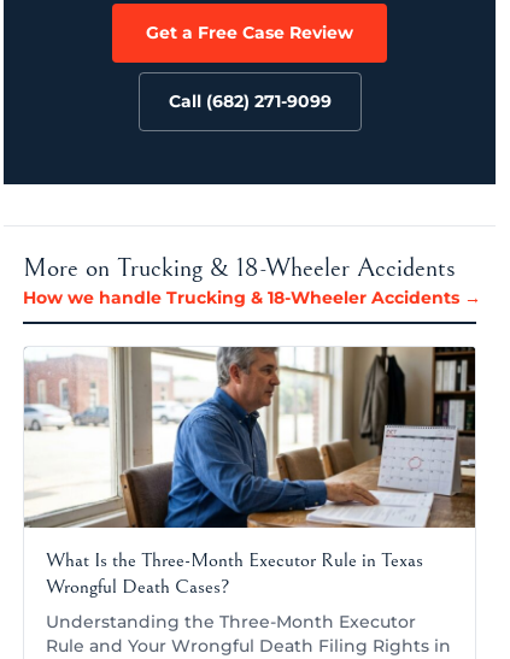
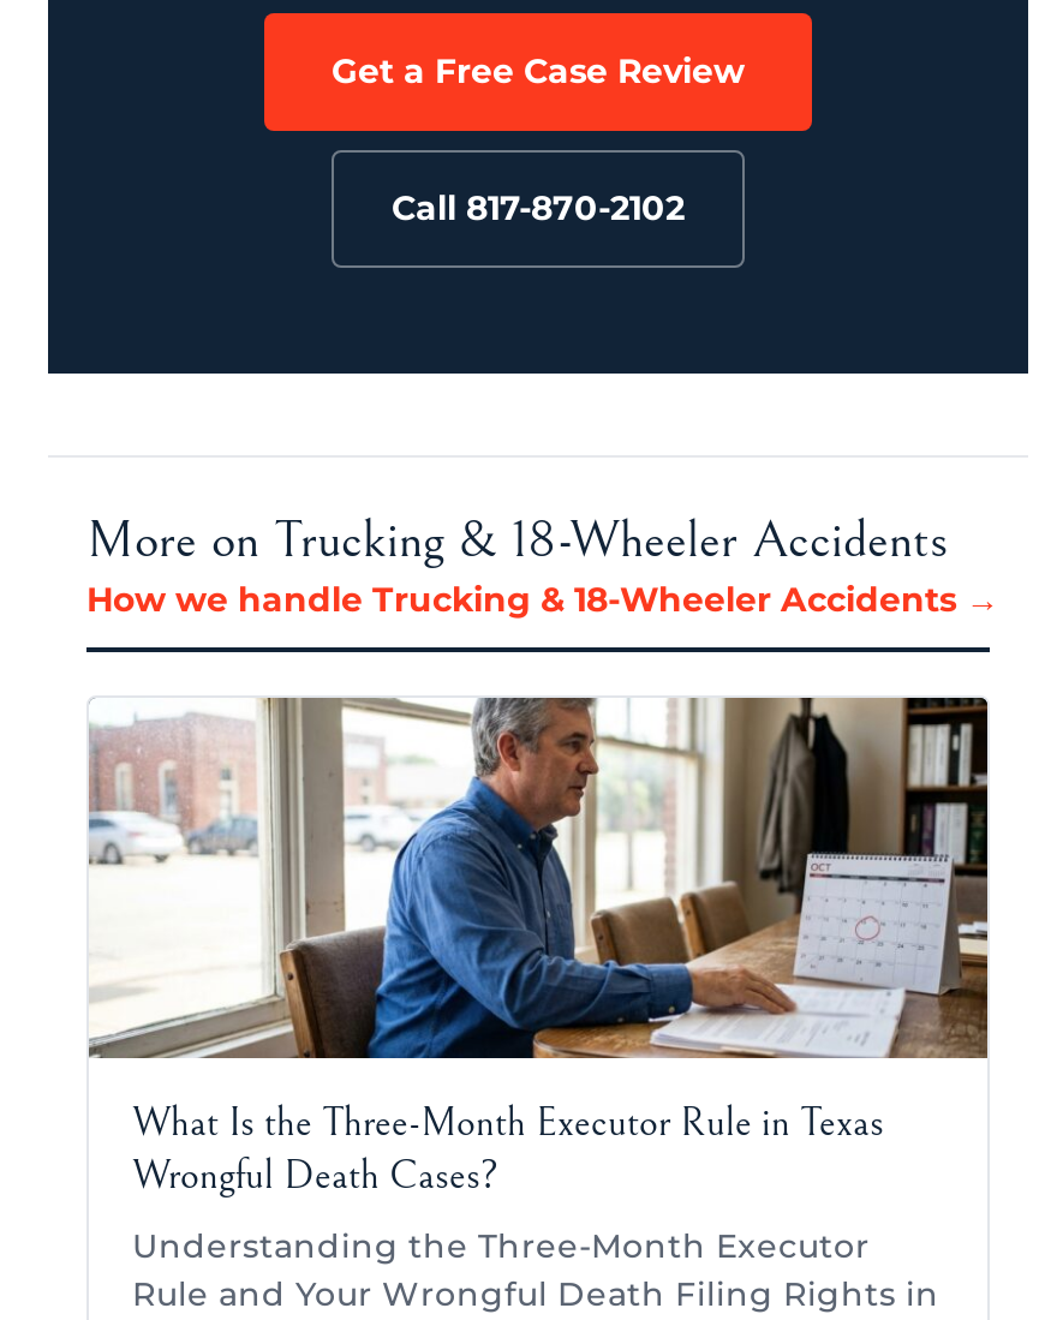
- Call (682) 271-9099
+ Call 817-870-2102
